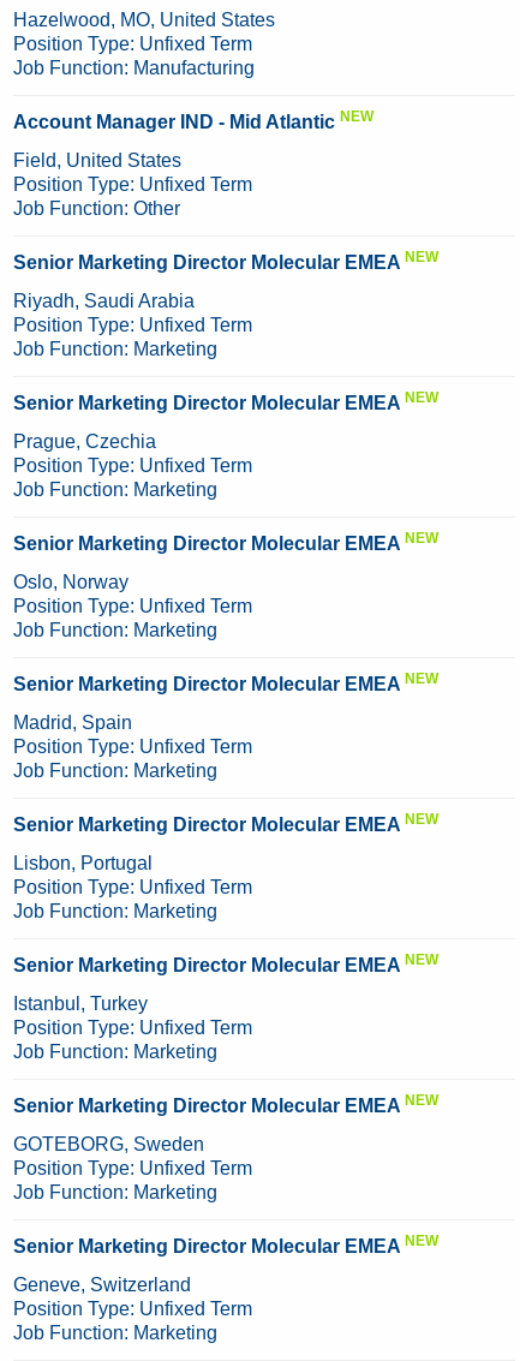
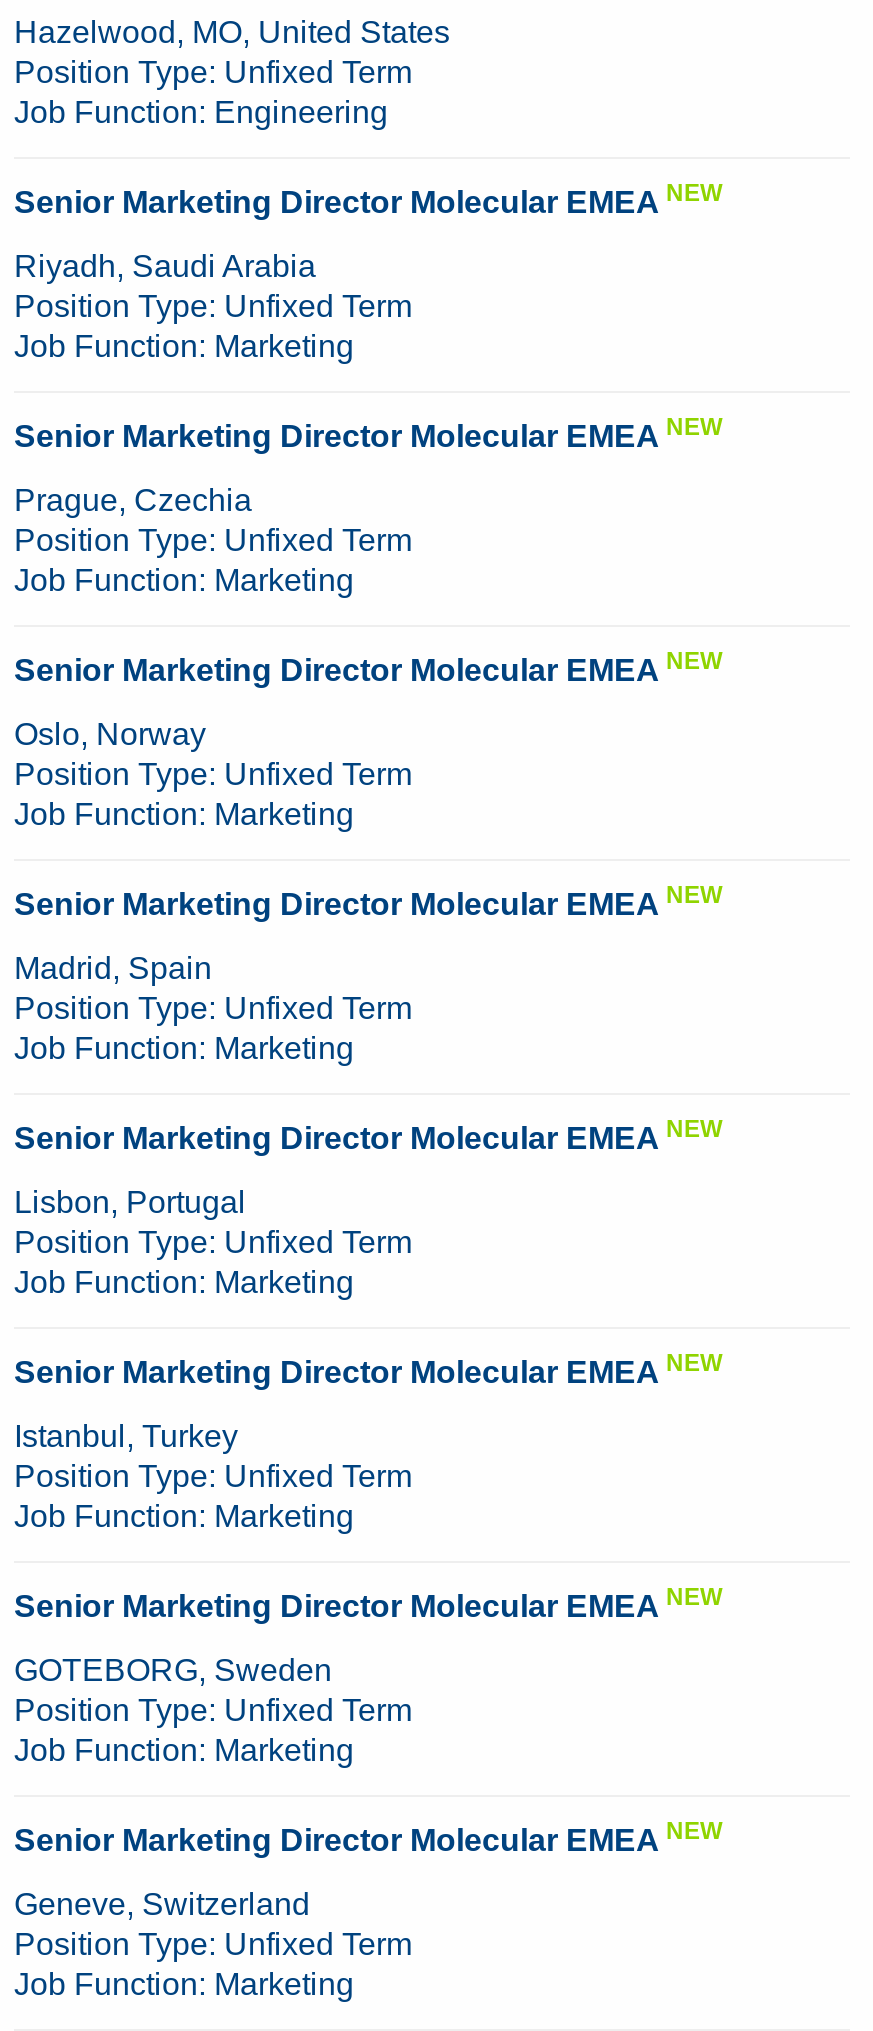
- Job Function: Manufacturing
- Account Manager IND - Mid Atlantic NEW
- Field, United States
- Position Type: Unfixed Term
- Job Function: Other
+ Job Function: Engineering
